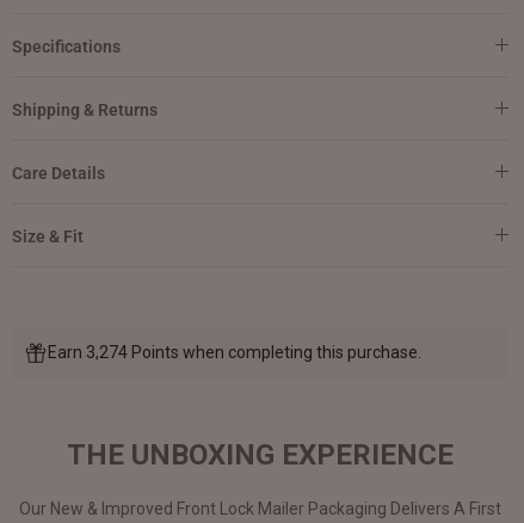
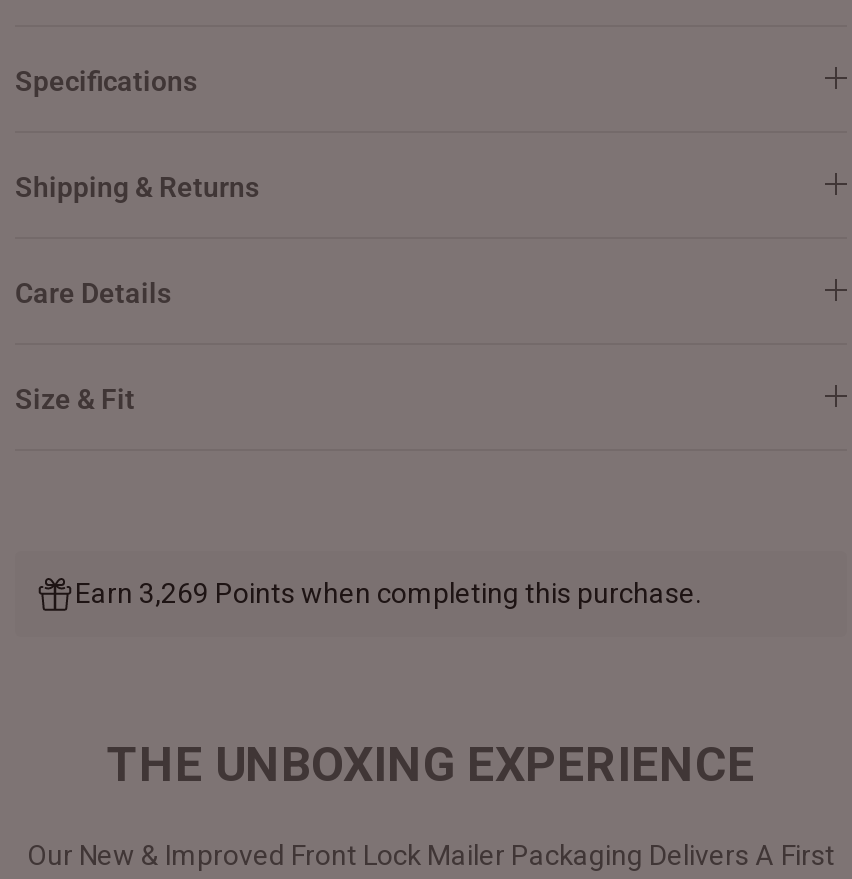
- Earn 3,274 Points when completing this purchase.
+ Earn 3,269 Points when completing this purchase.
